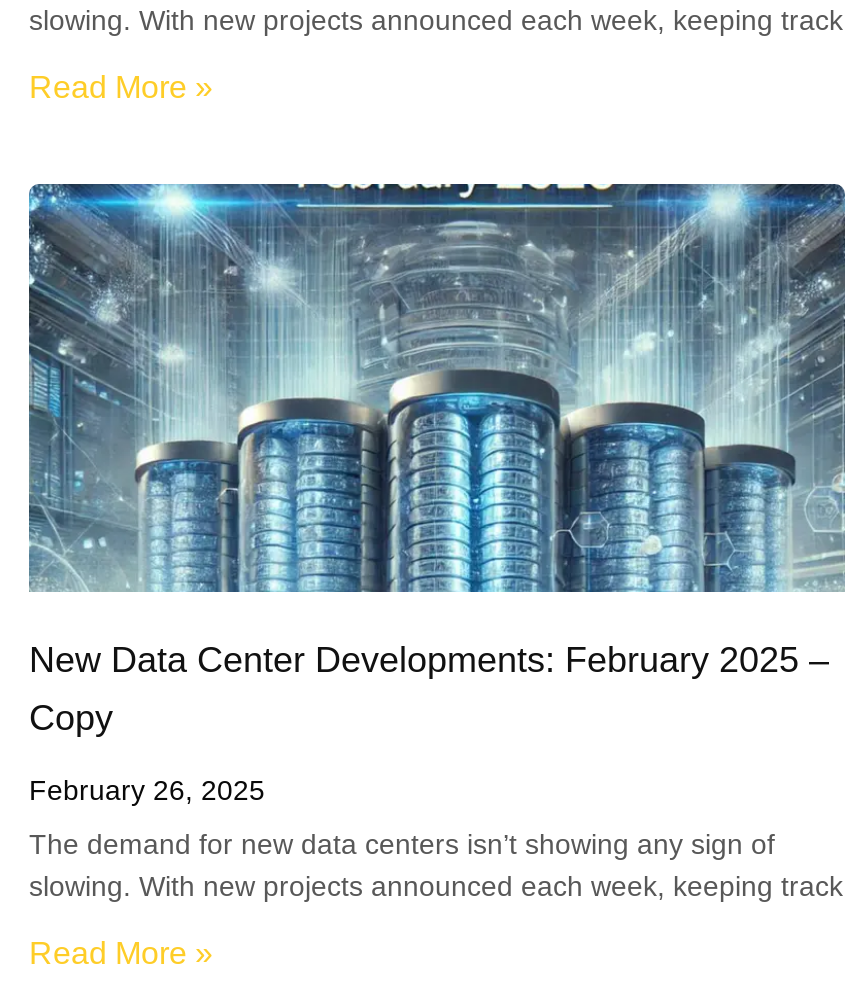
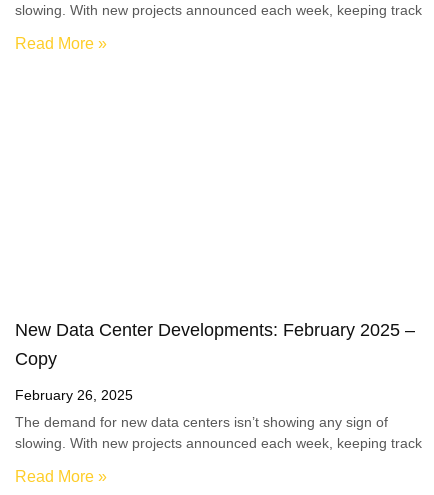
- [image]
